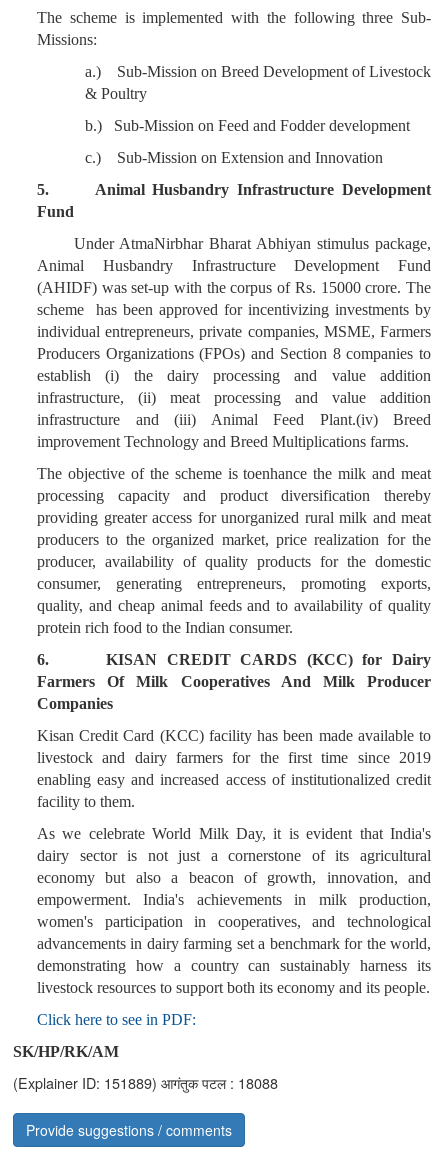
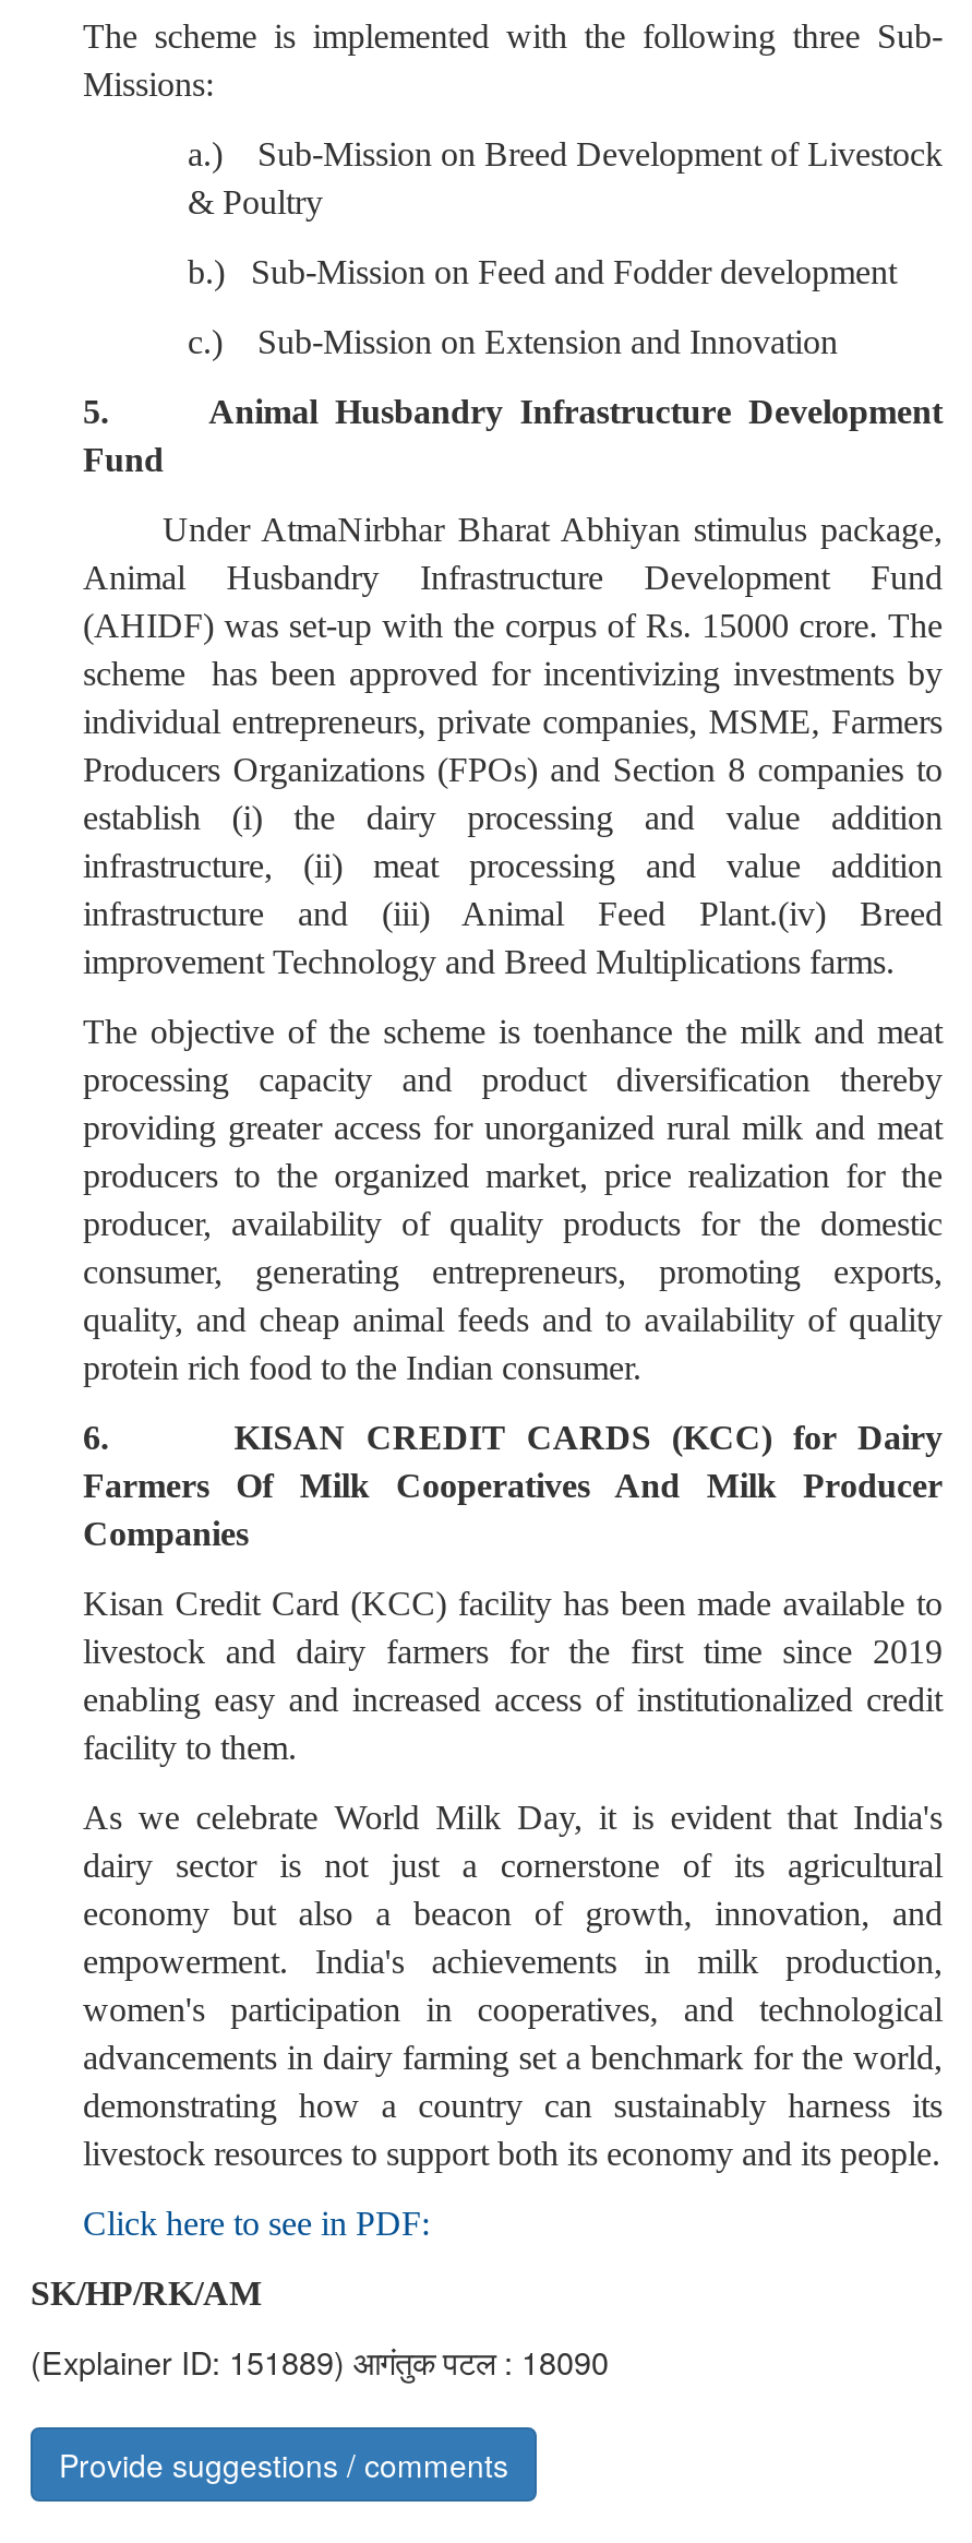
- (Explainer ID: 151889) आगंतुक पटल : 18088
+ (Explainer ID: 151889) आगंतुक पटल : 18090
